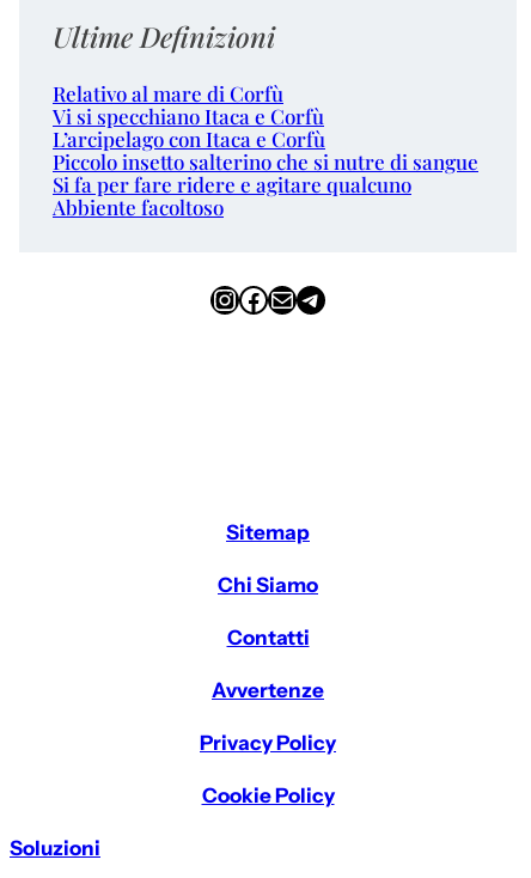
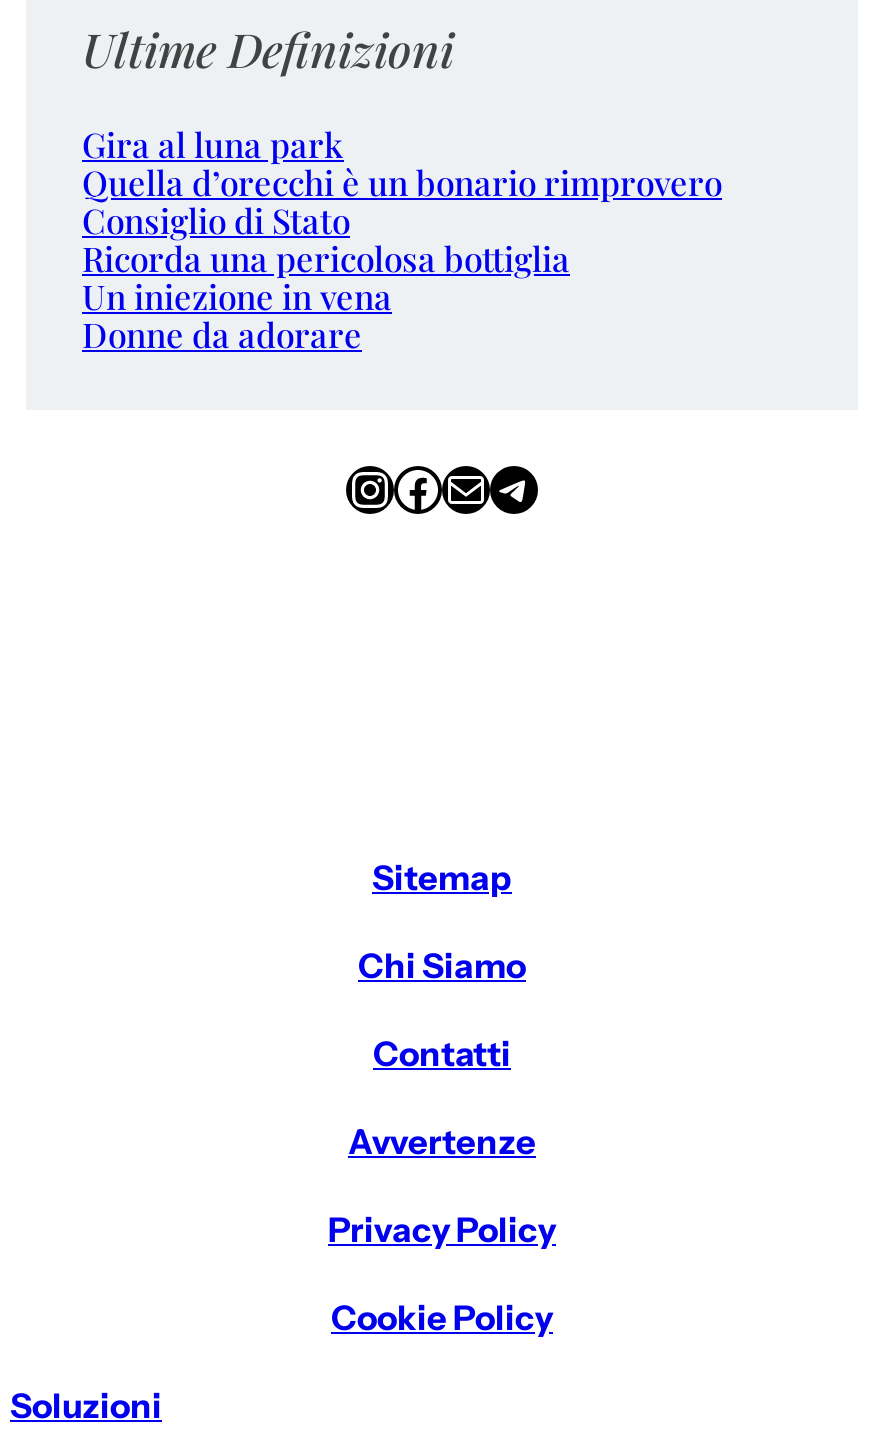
- Relativo al mare di Corfù
- Vi si specchiano Itaca e Corfù
- L’arcipelago con Itaca e Corfù
- Piccolo insetto salterino che si nutre di sangue
- Si fa per fare ridere e agitare qualcuno
- Abbiente facoltoso
+ Gira al luna park
+ Quella d’orecchi è un bonario rimprovero
+ Consiglio di Stato
+ Ricorda una pericolosa bottiglia
+ Un iniezione in vena
+ Donne da adorare
